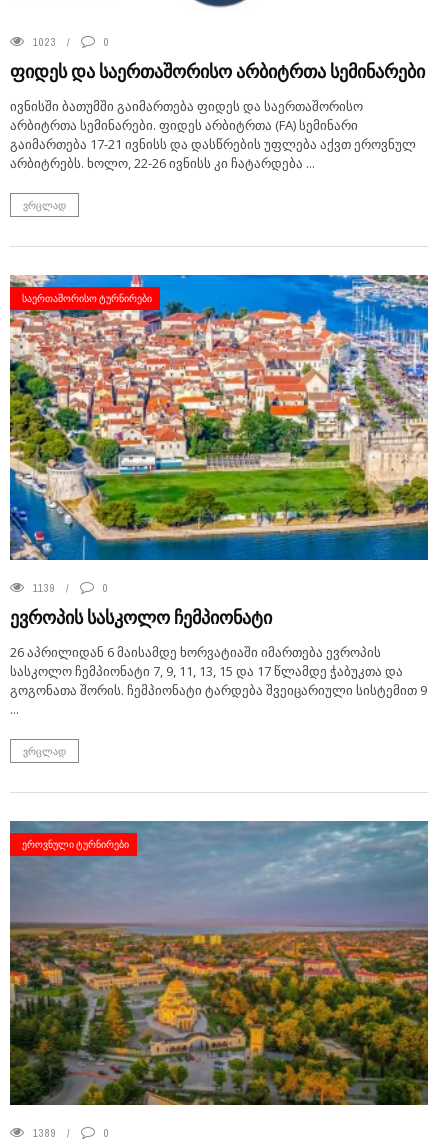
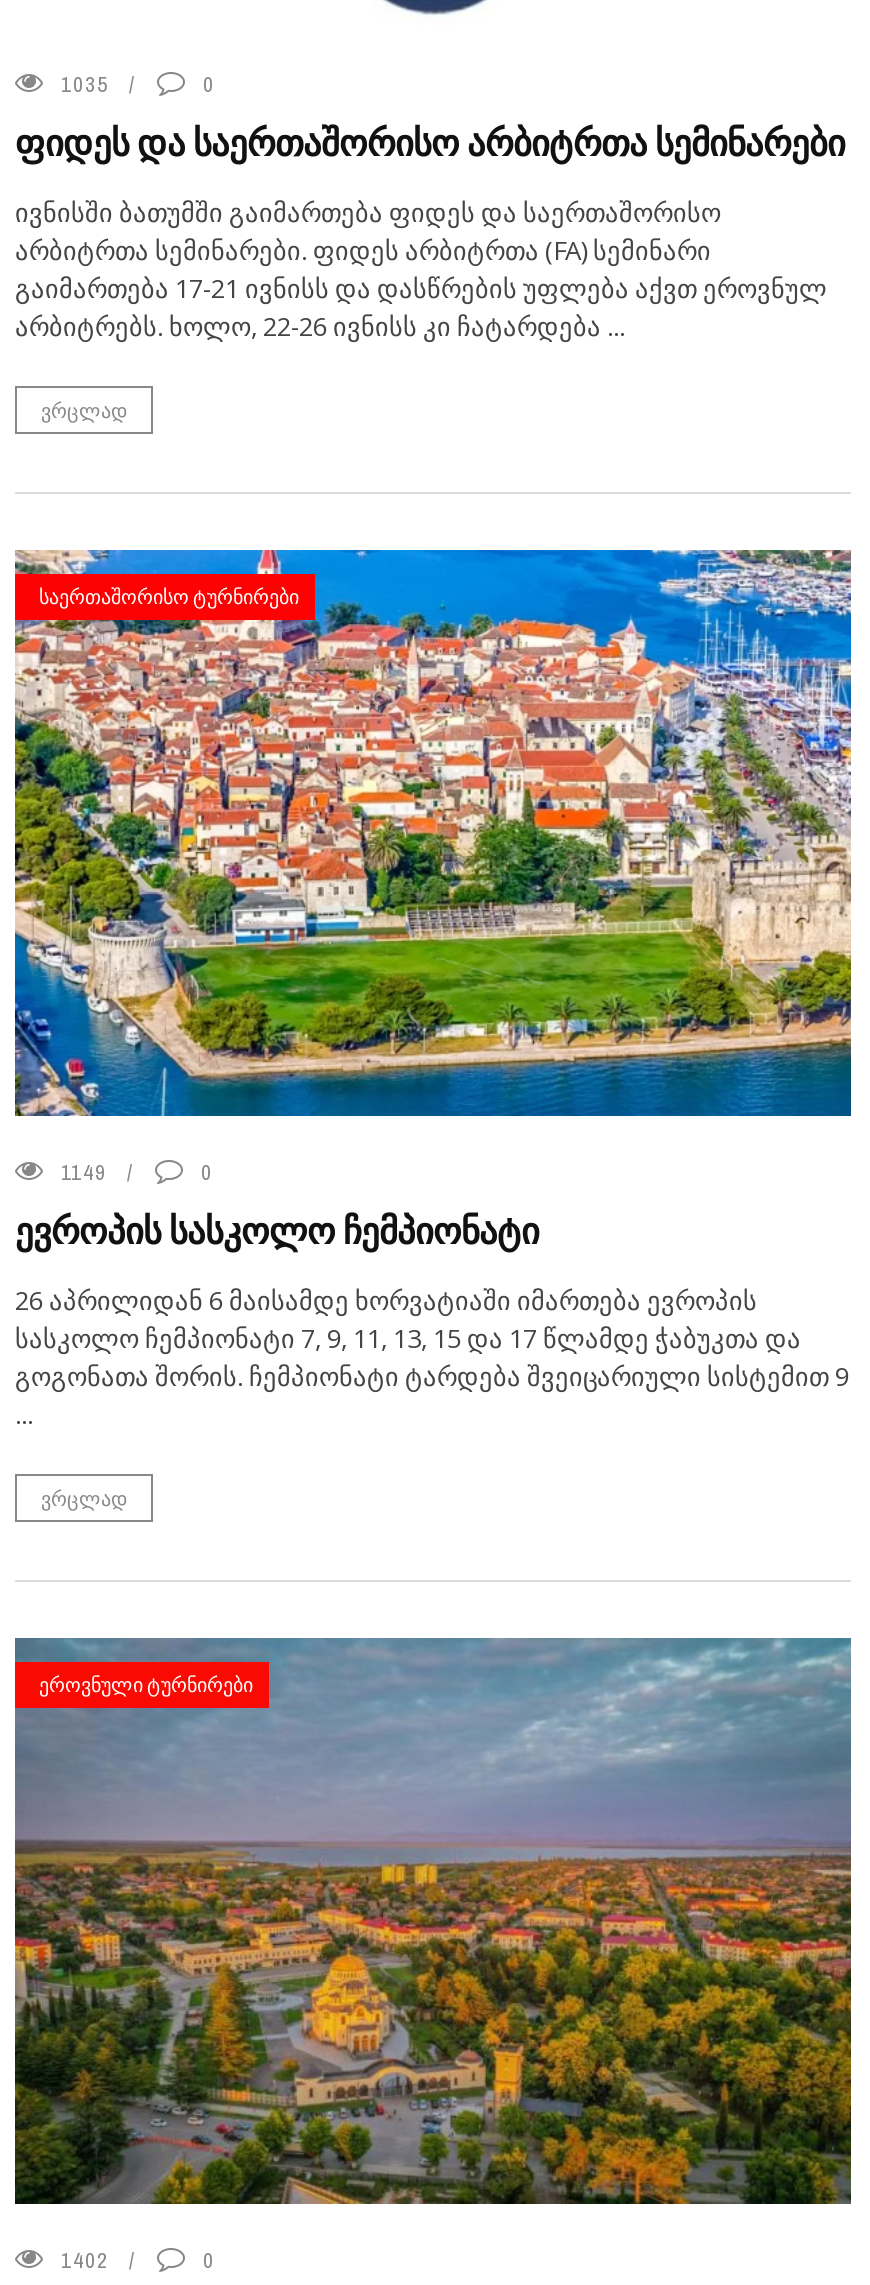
- 1023
+ 1035

- 1139
+ 1149

- 1389
+ 1402
